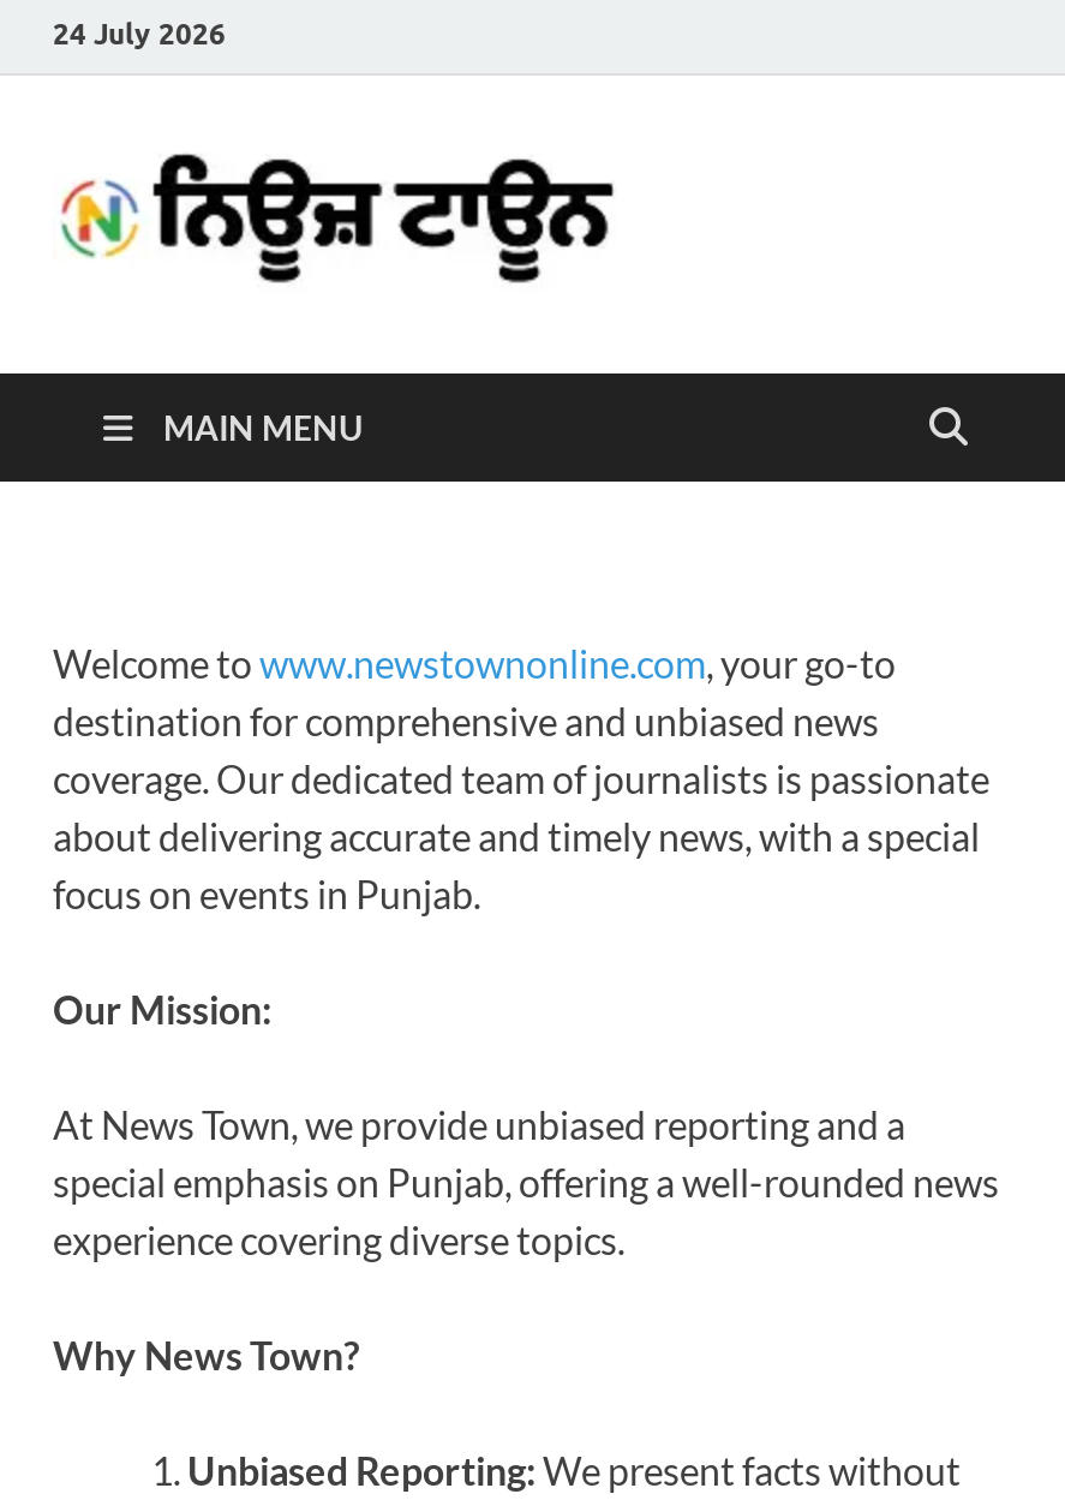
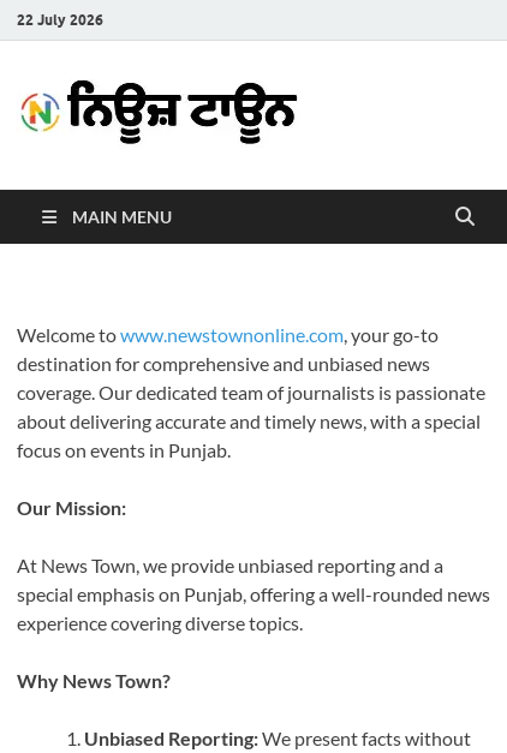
- 24 July 2026
+ 22 July 2026
